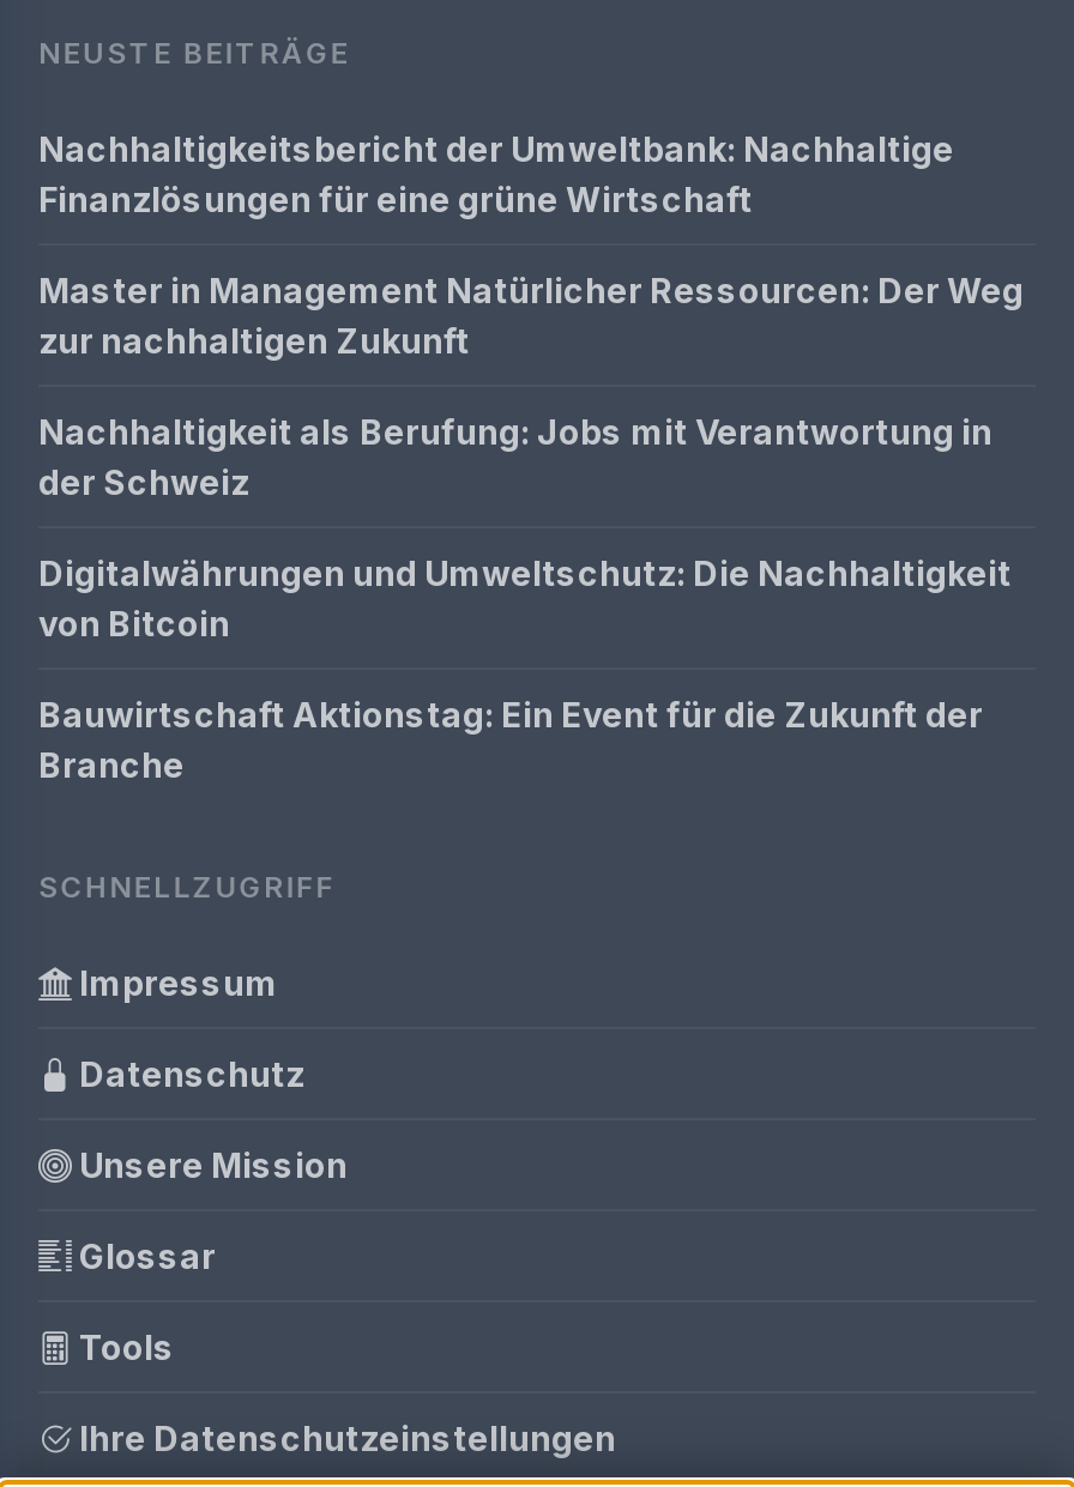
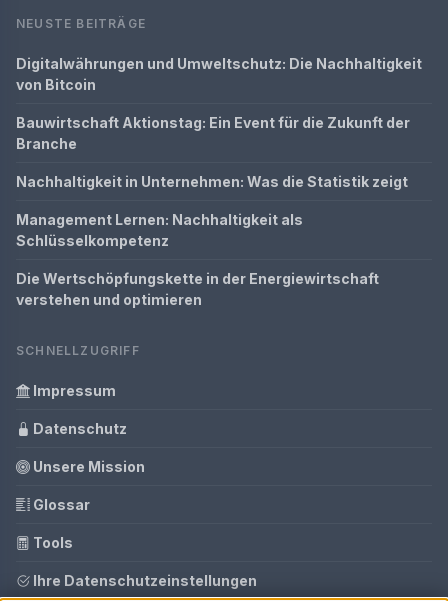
- Nachhaltigkeitsbericht der Umweltbank: Nachhaltige
- Finanzlösungen für eine grüne Wirtschaft
- Master in Management Natürlicher Ressourcen: Der Weg
- zur nachhaltigen Zukunft
- Nachhaltigkeit als Berufung: Jobs mit Verantwortung in
- der Schweiz

moved up: Digitalwährungen und Umweltschutz: Die Nachhaltigkeit | von Bitcoin | Bauwirtschaft Aktionstag: Ein Event für die Zukunft der | Branche

+ Nachhaltigkeit in Unternehmen: Was die Statistik zeigt
+ Management Lernen: Nachhaltigkeit als
+ Schlüsselkompetenz
+ Die Wertschöpfungskette in der Energiewirtschaft
+ verstehen und optimieren
